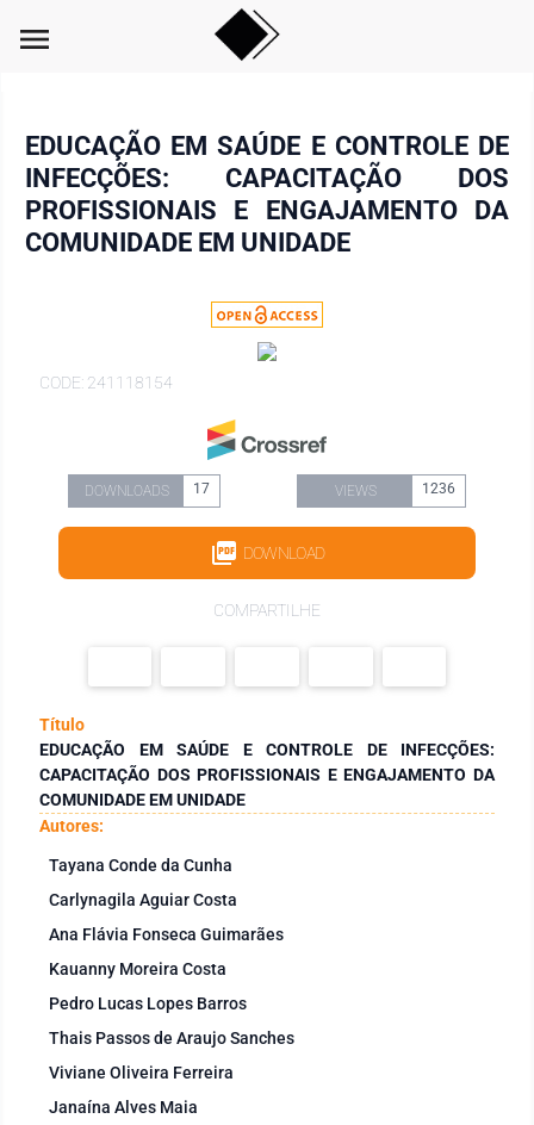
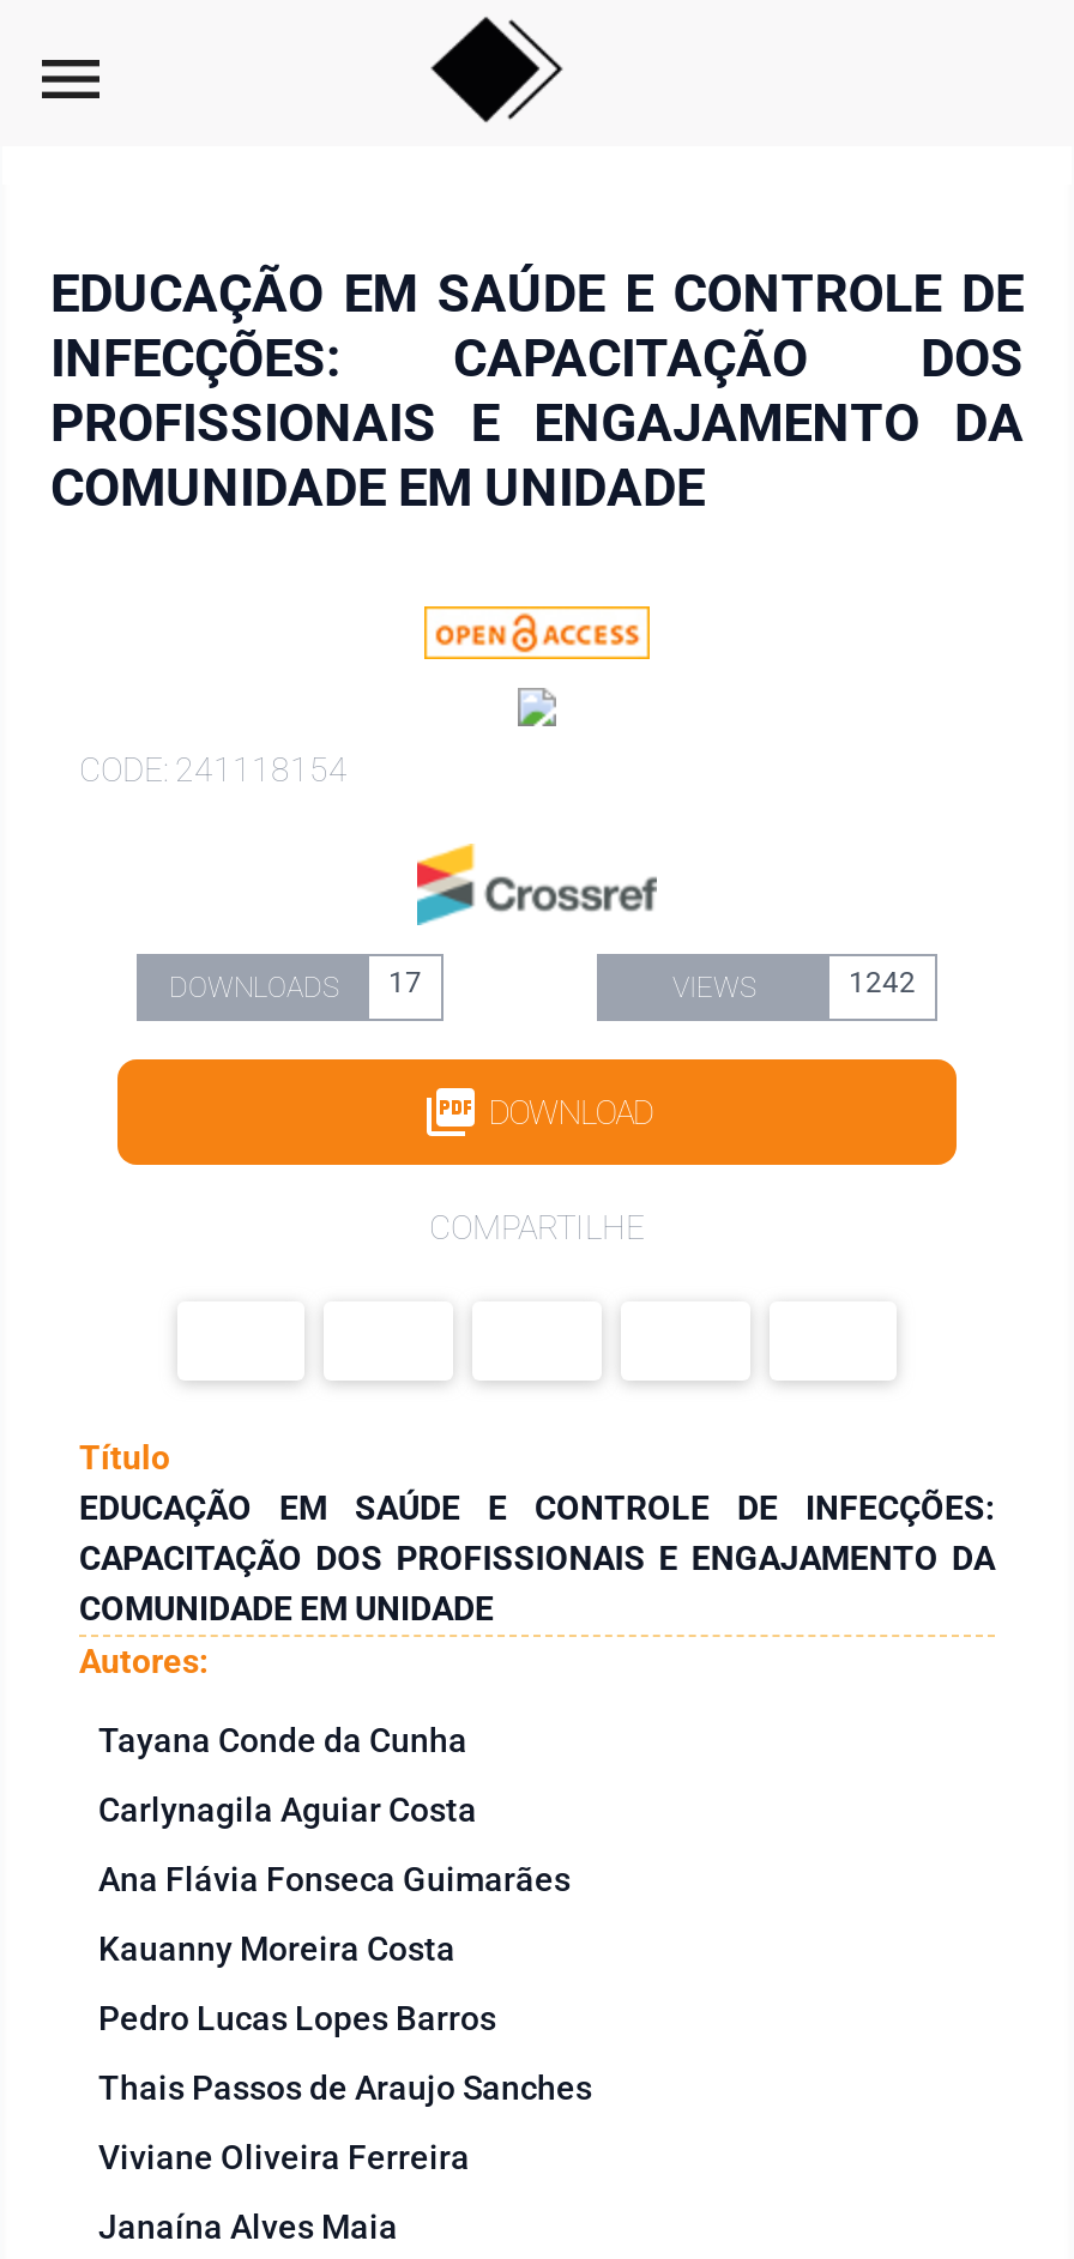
- 1236
+ 1242
